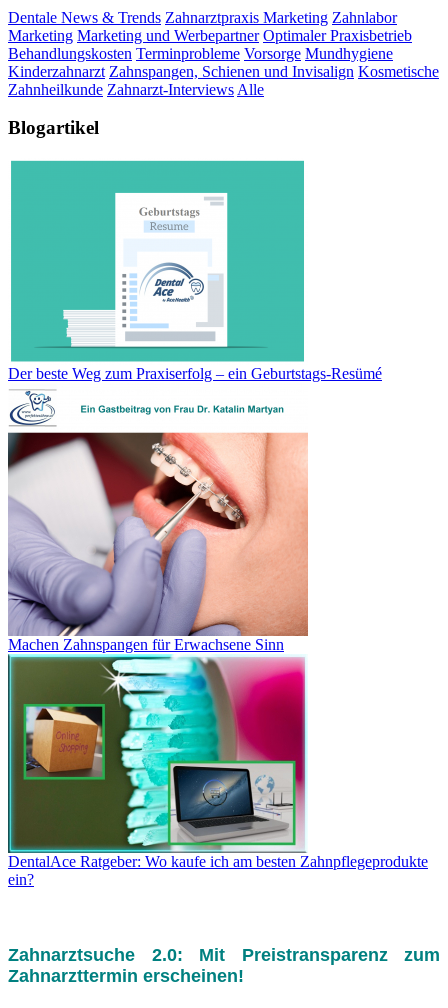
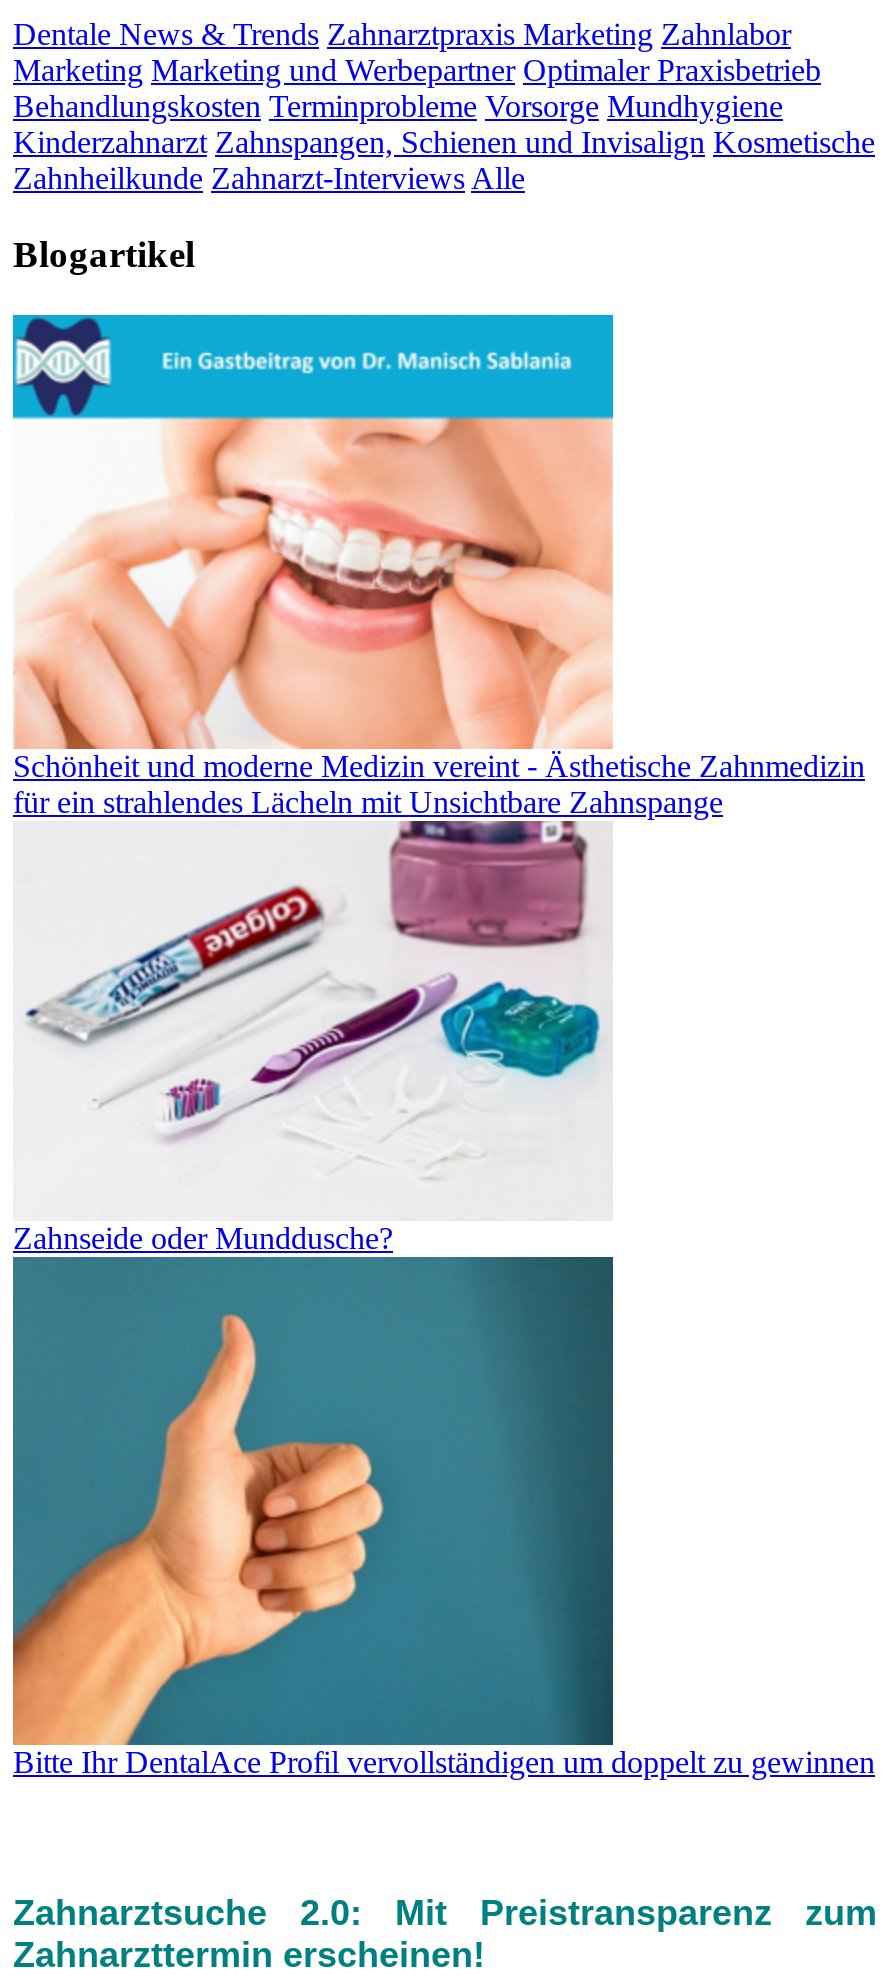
- [image]
- Der beste Weg zum Praxiserfolg – ein Geburtstags-Resümé
+ [image]
+ Schönheit und moderne Medizin vereint - Ästhetische Zahnmedizin
+ für ein strahlendes Lächeln mit Unsichtbare Zahnspange

- [image]
- Machen Zahnspangen für Erwachsene Sinn
+ [image]
+ Zahnseide oder Munddusche?

- DentalAce Ratgeber: Wo kaufe ich am besten Zahnpflegeprodukte
- ein?
+ Bitte Ihr DentalAce Profil vervollständigen um doppelt zu gewinnen
